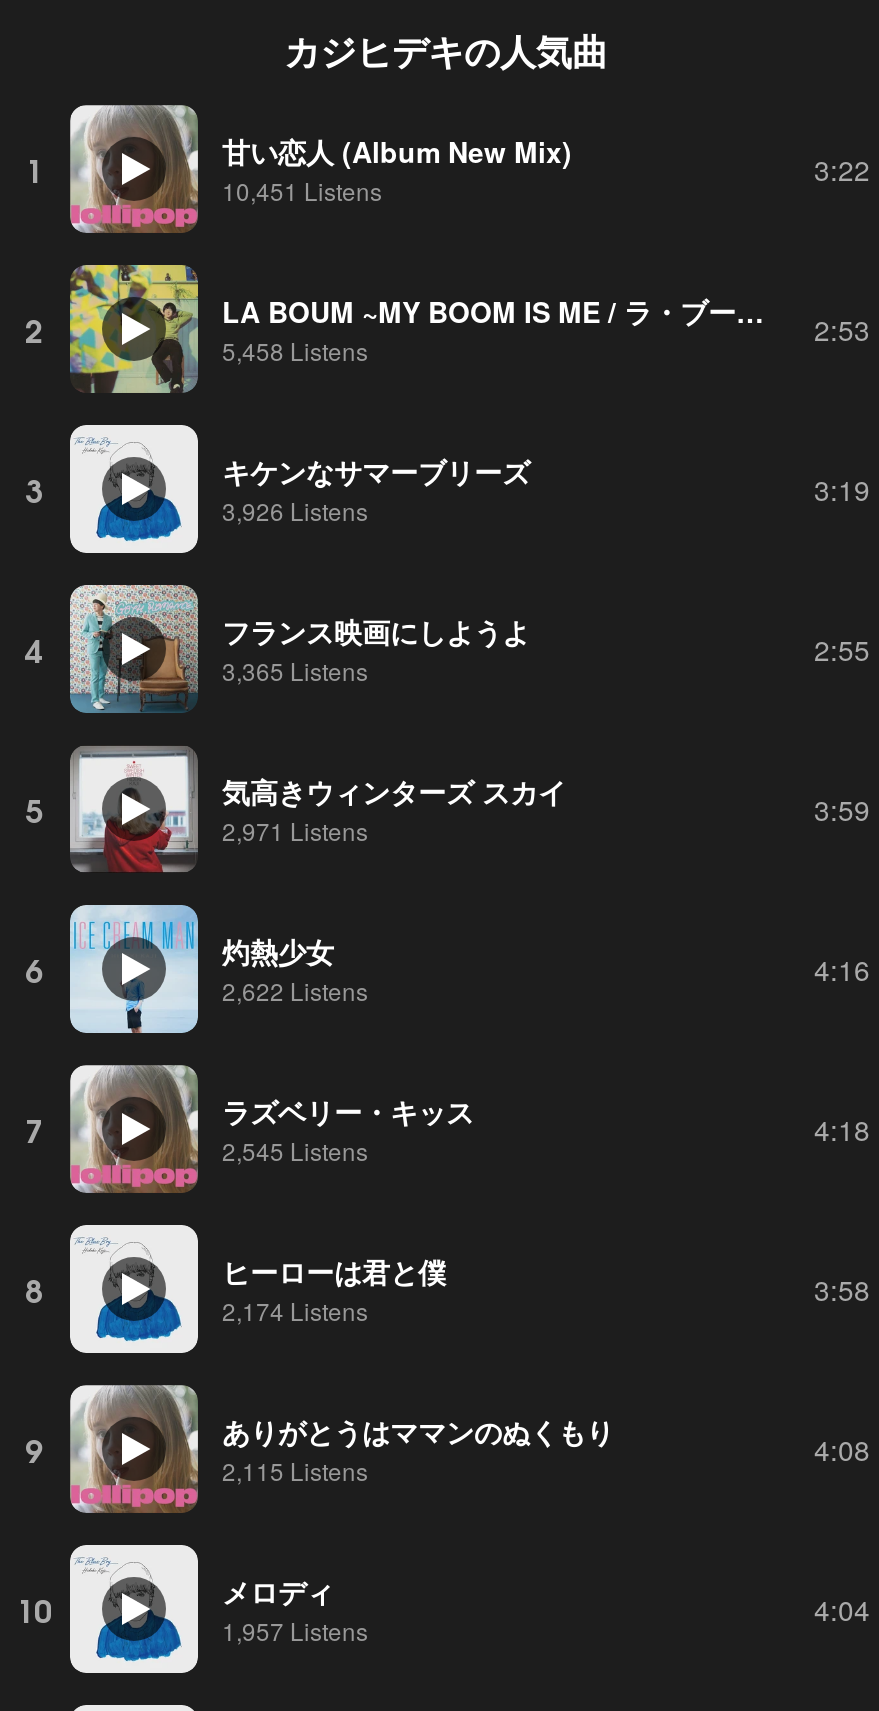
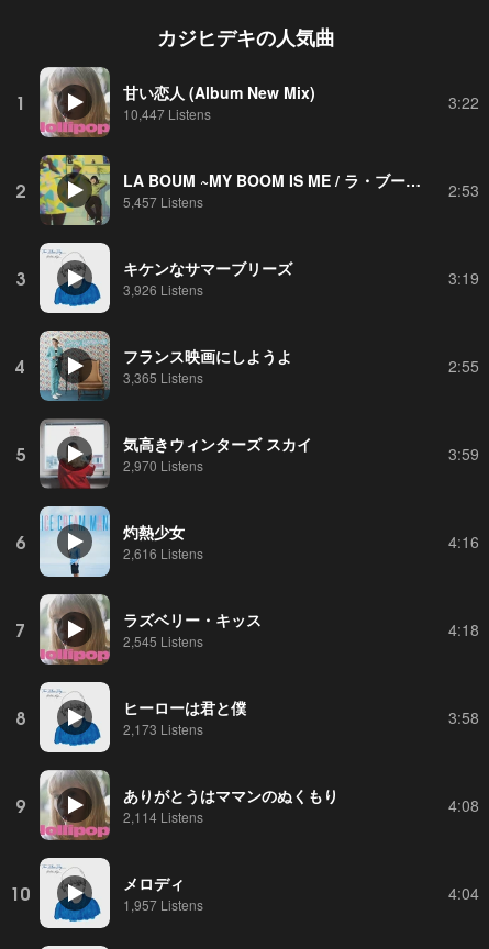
- 10,451 Listens
+ 10,447 Listens

- 5,458 Listens
+ 5,457 Listens

- 2,971 Listens
+ 2,970 Listens

- 2,622 Listens
+ 2,616 Listens

- 2,174 Listens
+ 2,173 Listens

- 2,115 Listens
+ 2,114 Listens
